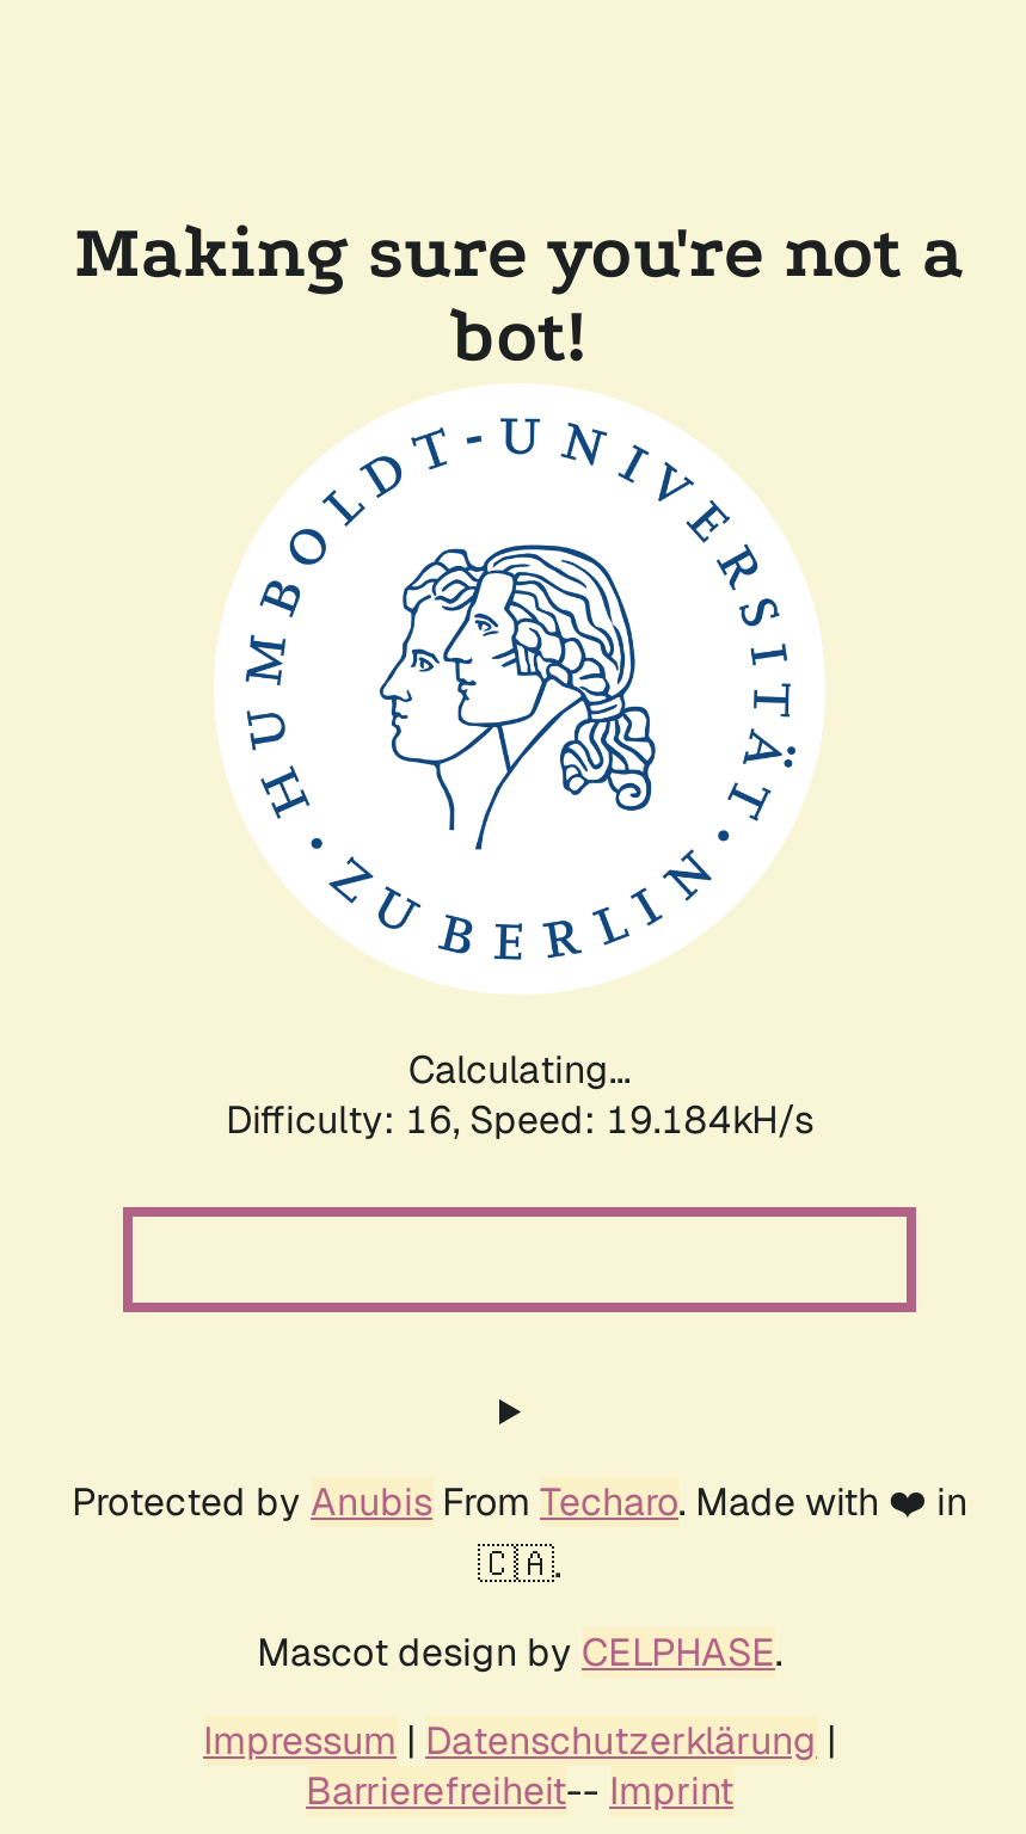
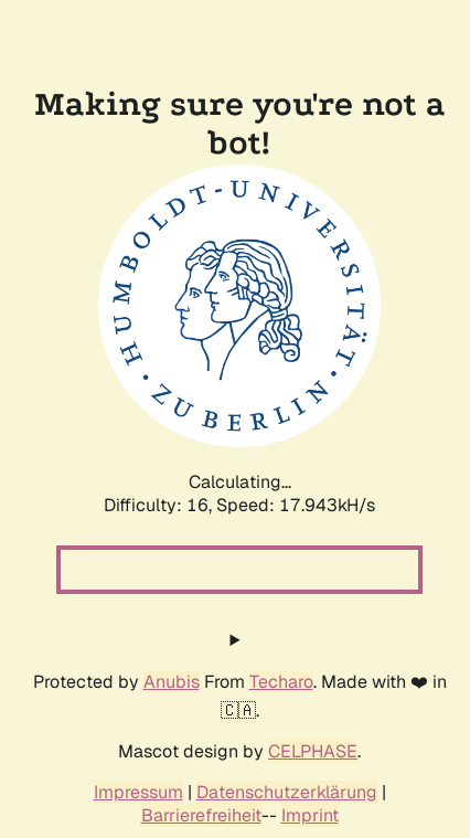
- Difficulty: 16, Speed: 19.184kH/s
+ Difficulty: 16, Speed: 17.943kH/s
